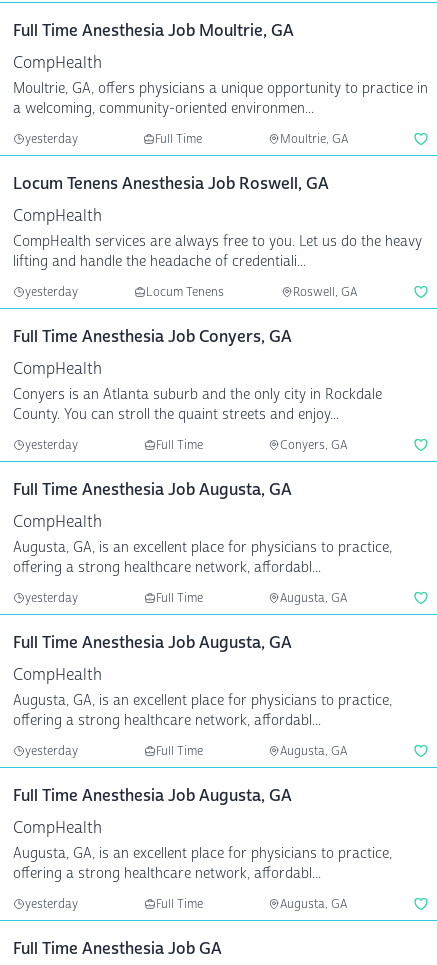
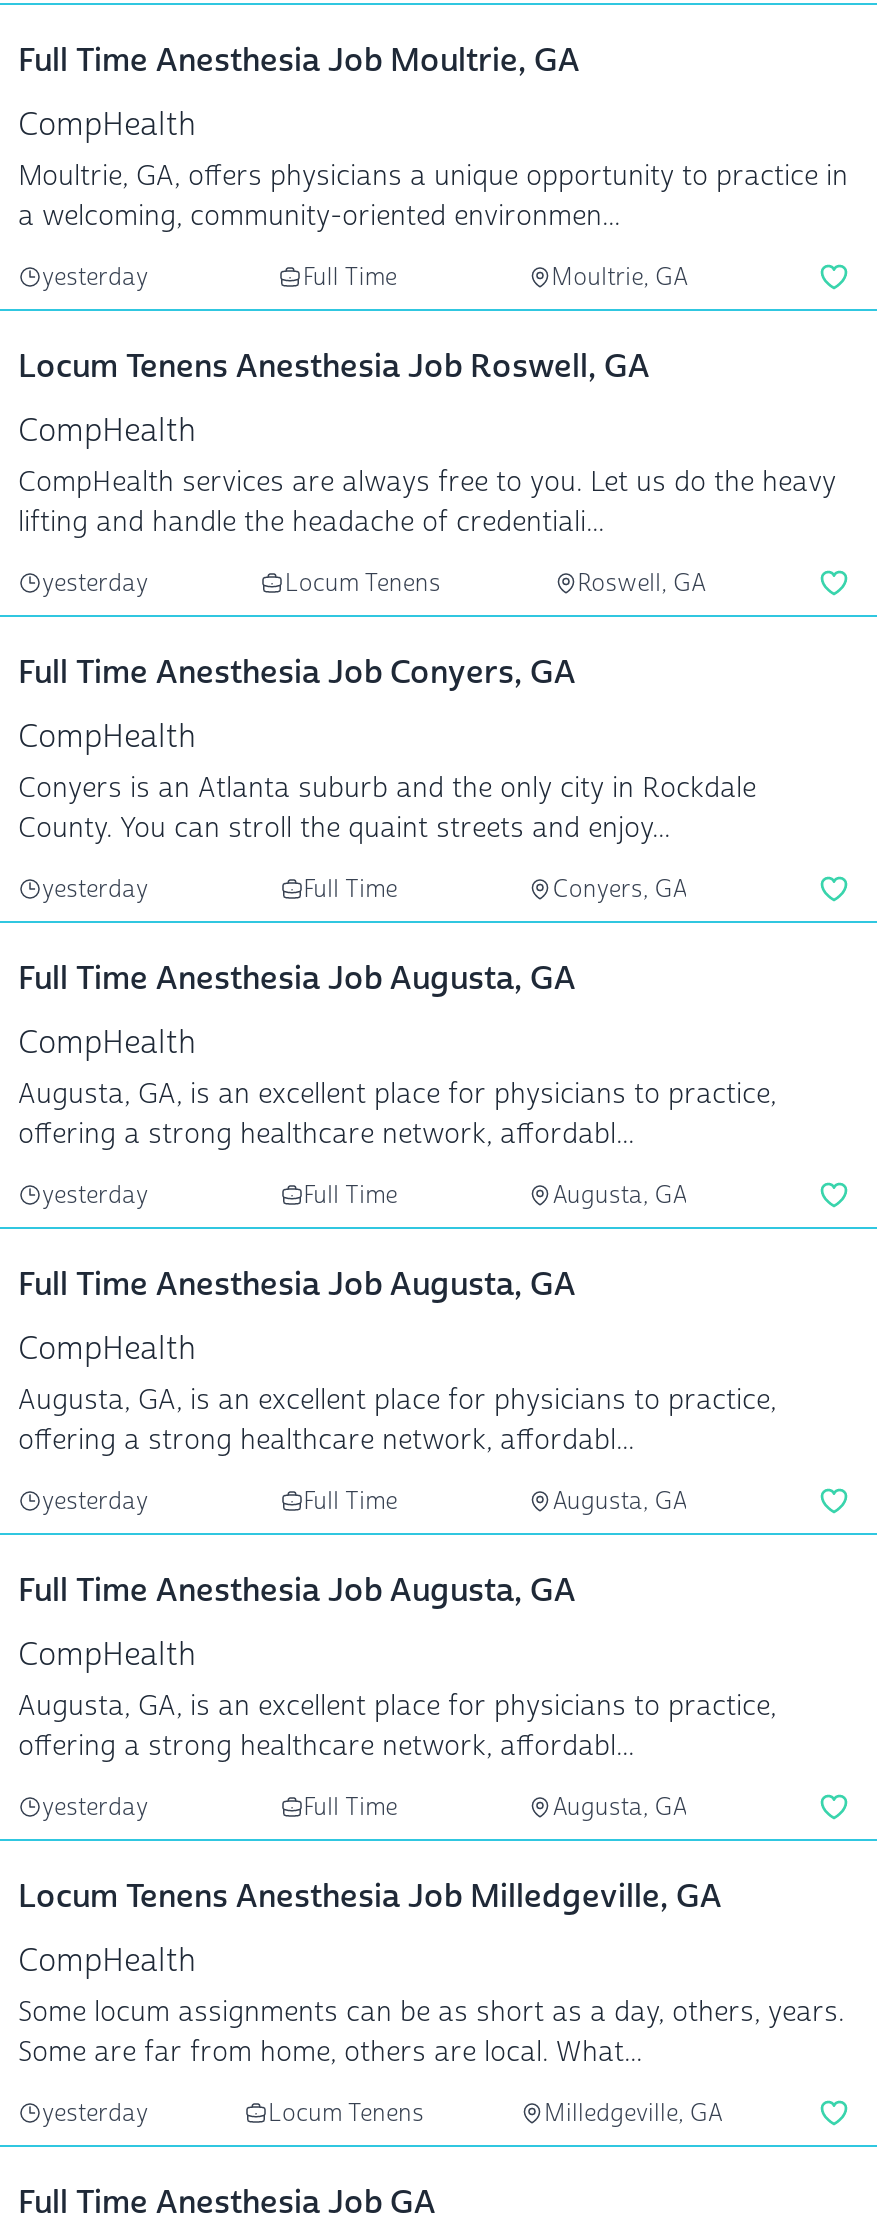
+ Locum Tenens Anesthesia Job Milledgeville, GA
+ CompHealth
+ Some locum assignments can be as short as a day, others, years.
+ Some are far from home, others are local. What...
+ yesterday
+ Locum Tenens
+ Milledgeville, GA
